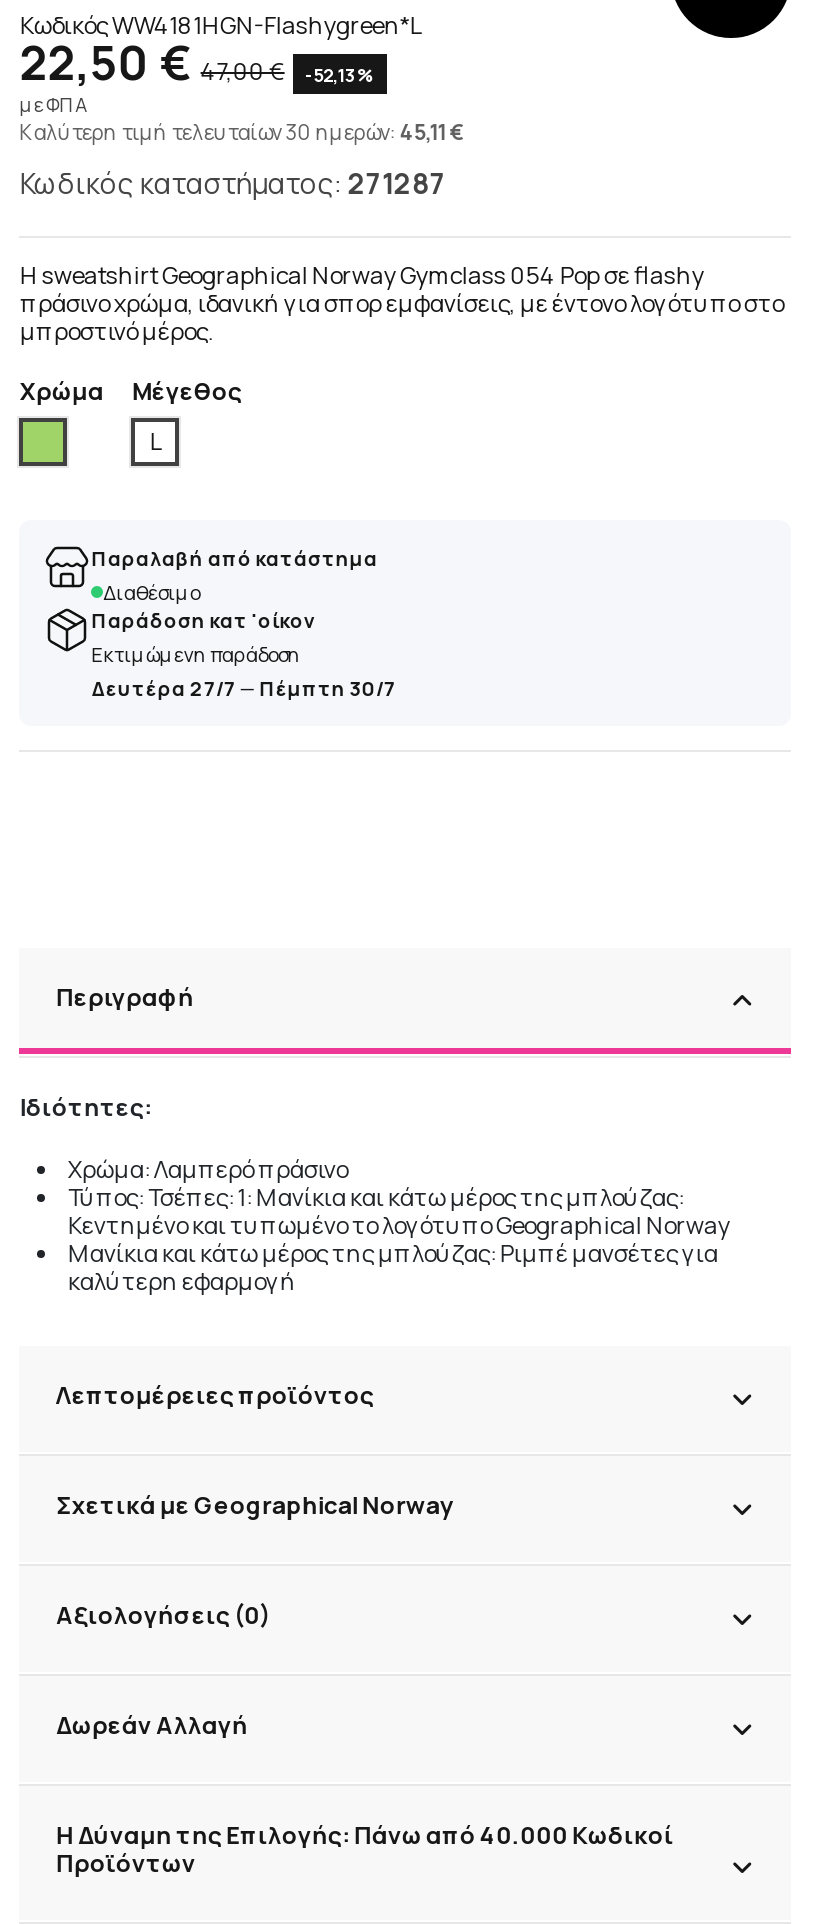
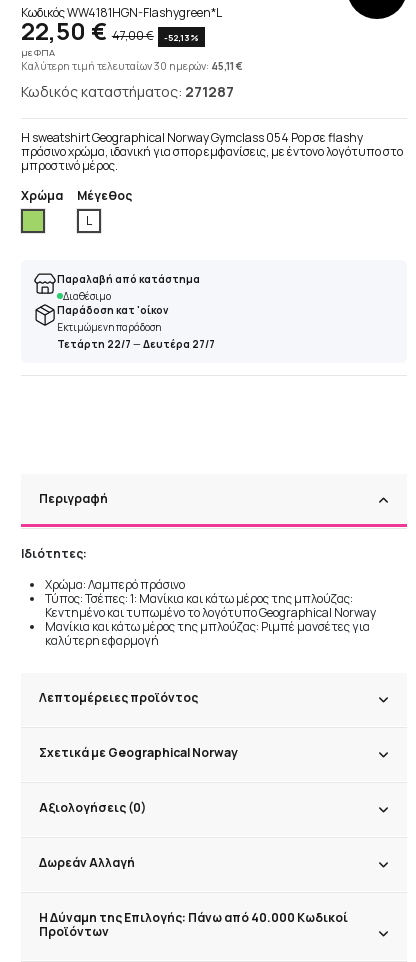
- Δευτέρα 27/7 — Πέμπτη 30/7
+ Τετάρτη 22/7 — Δευτέρα 27/7
